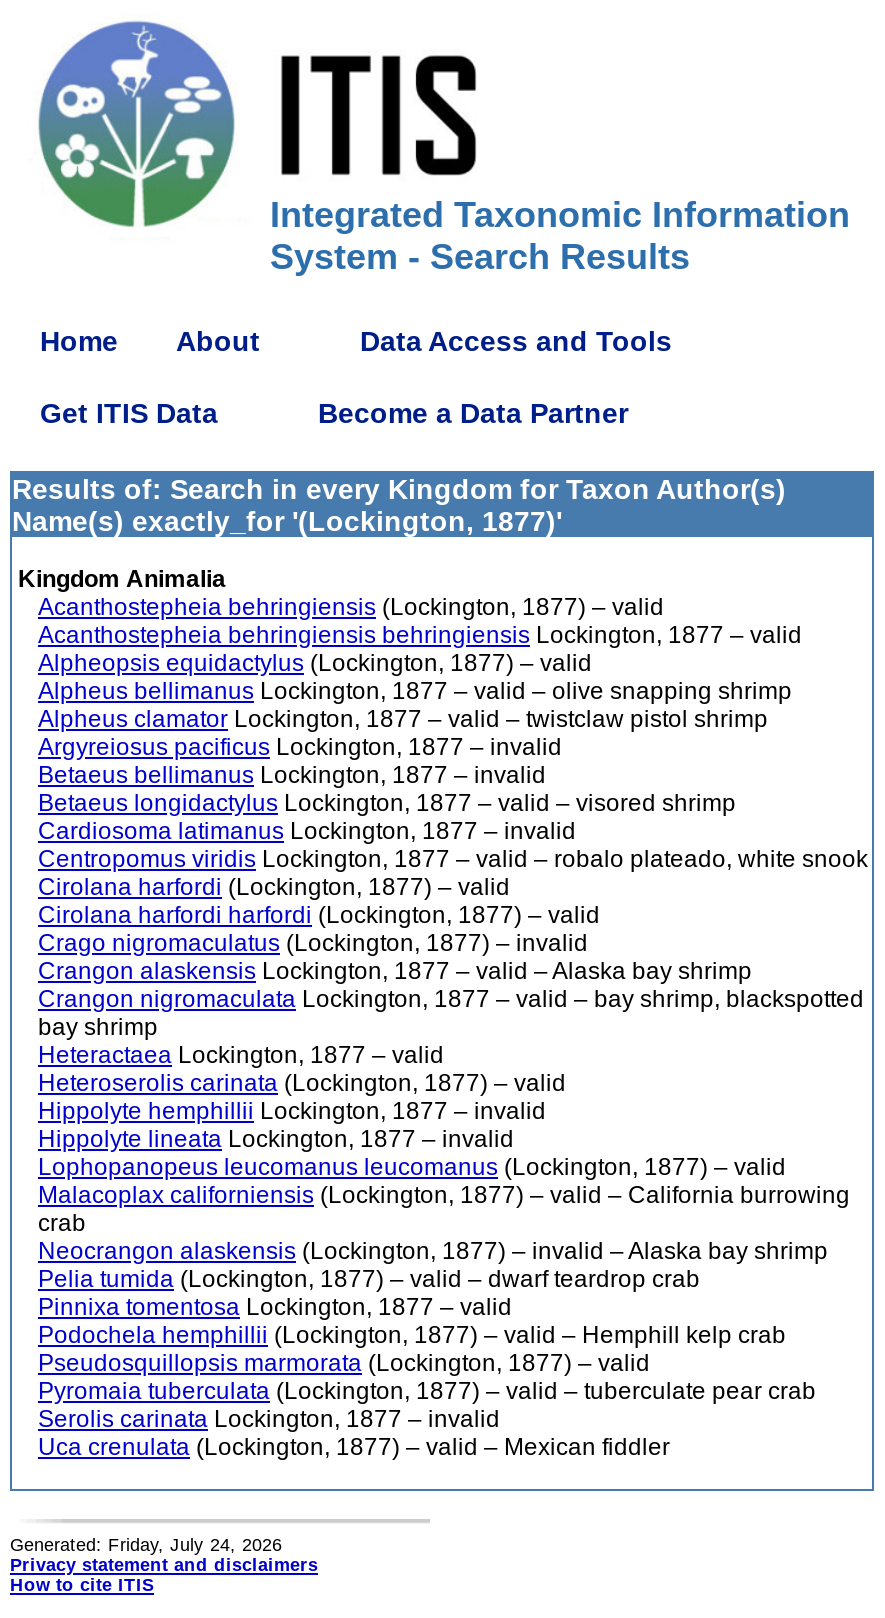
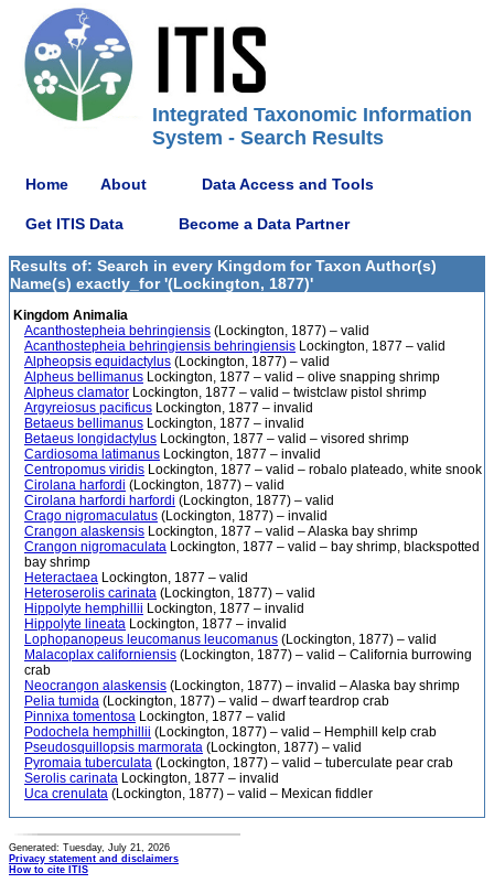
- Generated: Friday, July 24, 2026
+ Generated: Tuesday, July 21, 2026
